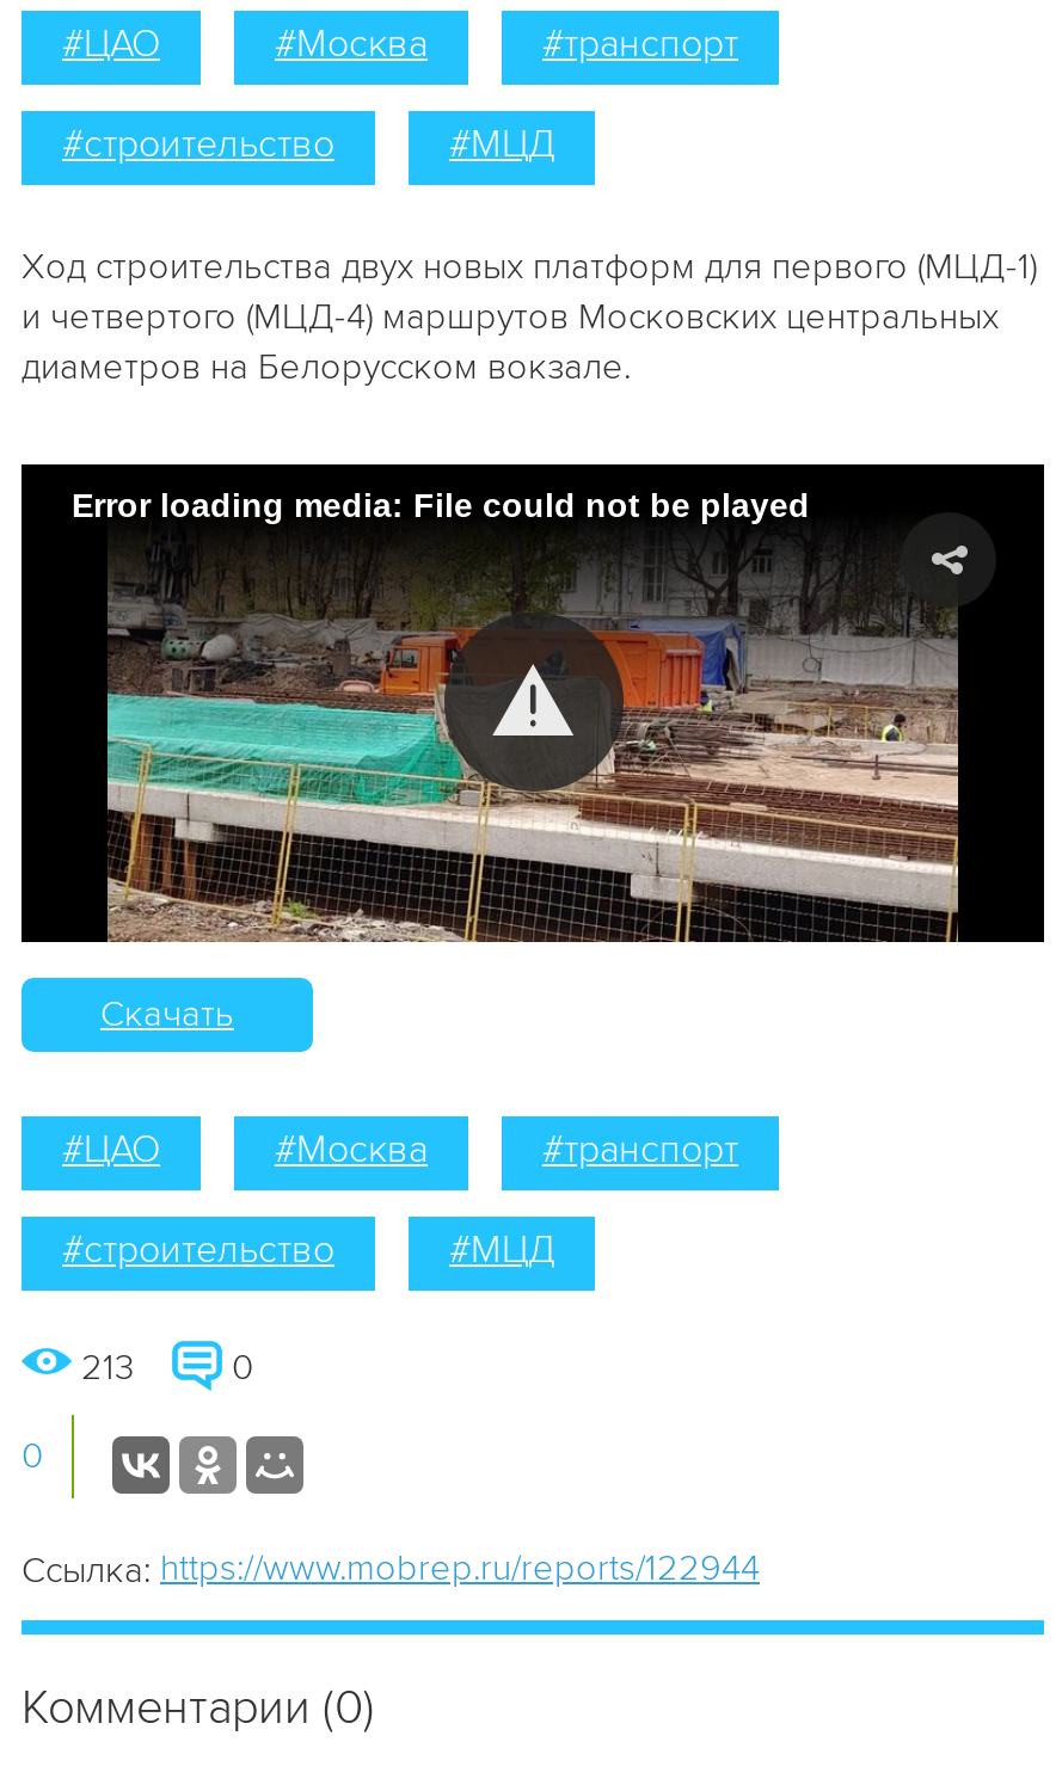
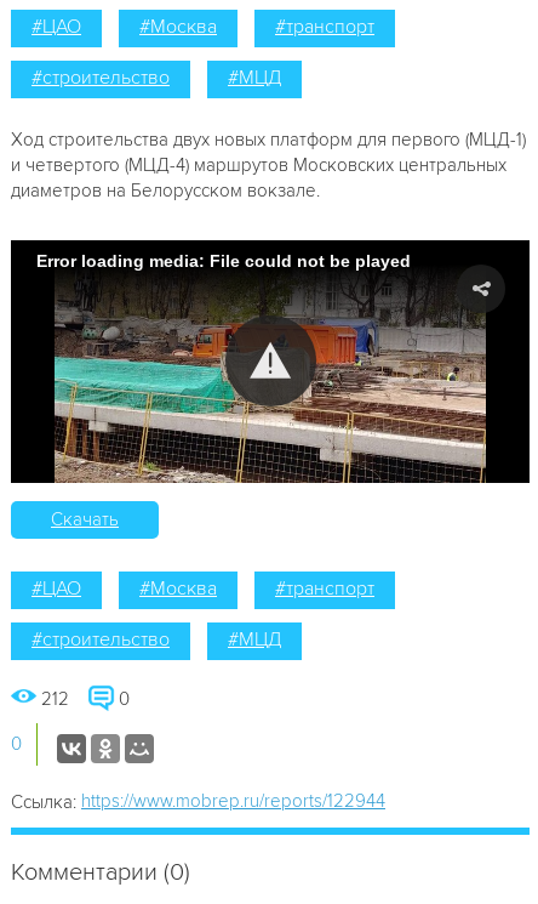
- 213
+ 212
